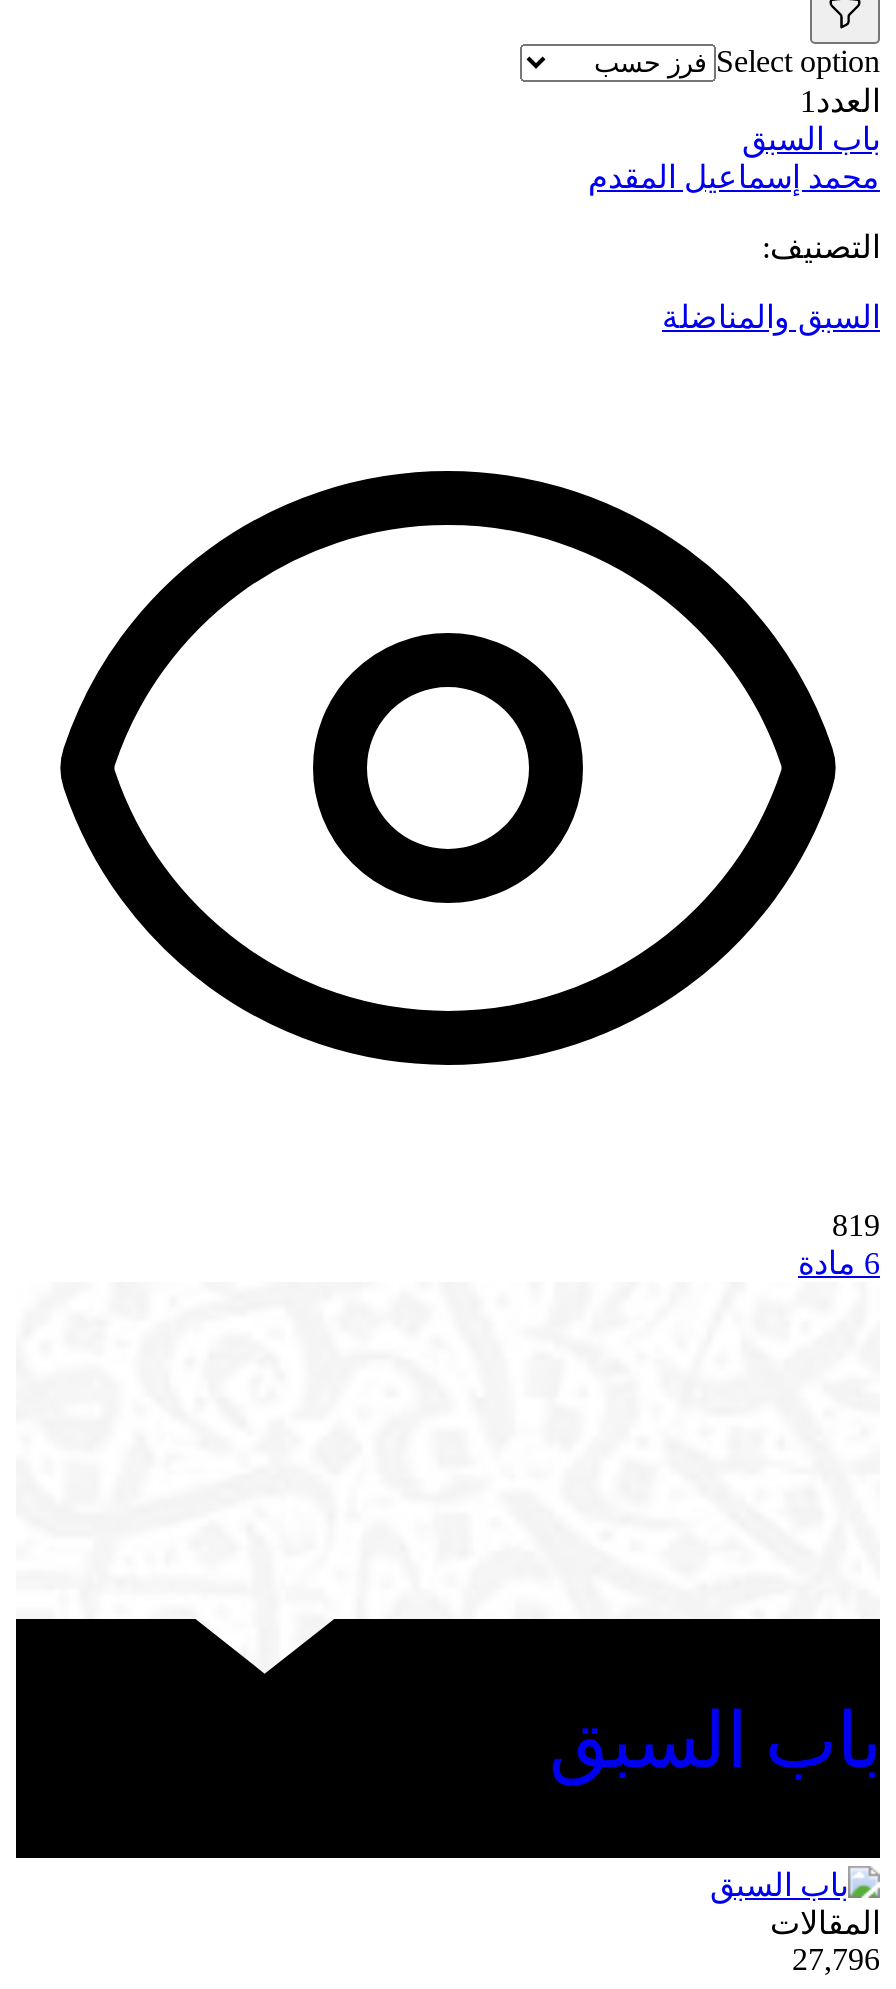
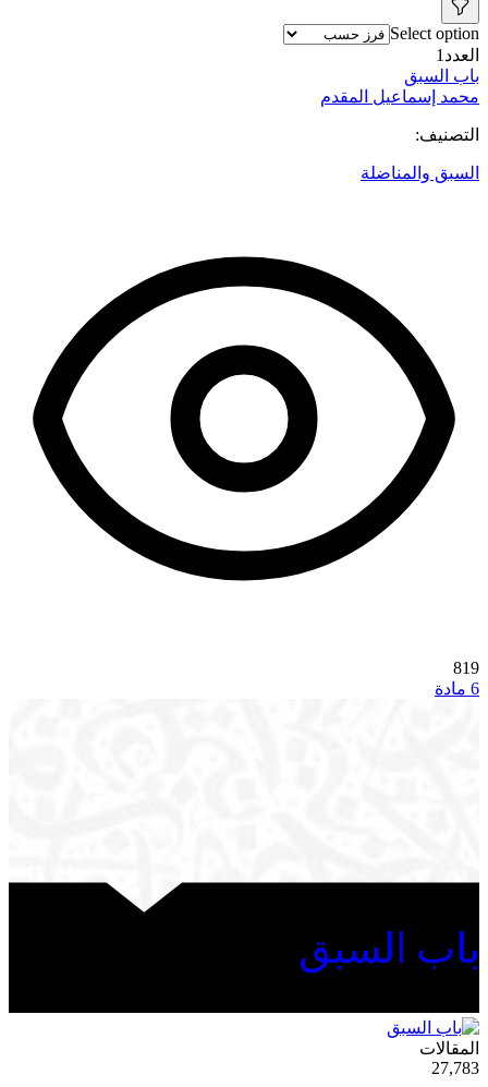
- 27,796
+ 27,783
